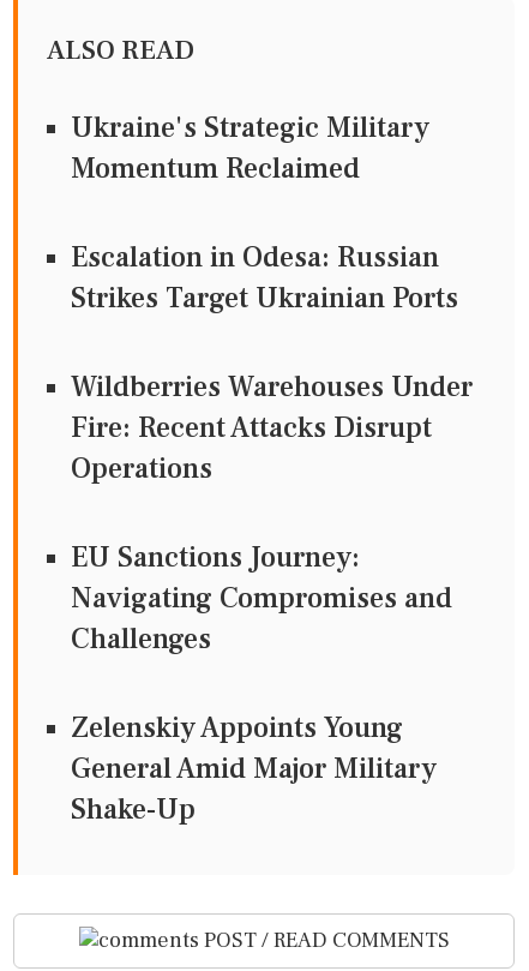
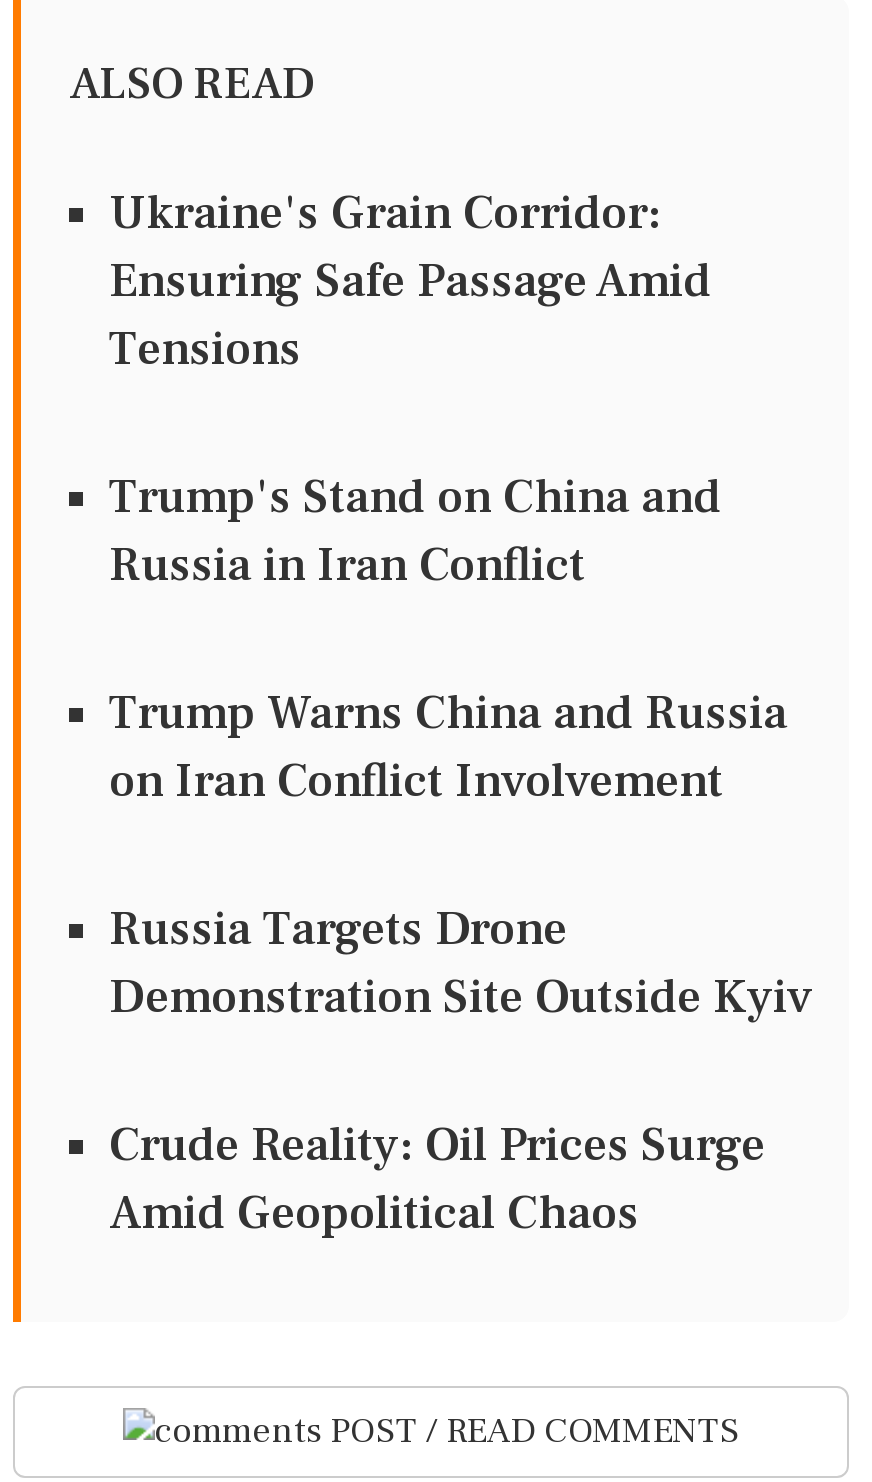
- Ukraine's Strategic Military
- Momentum Reclaimed
+ Ukraine's Grain Corridor:
+ Ensuring Safe Passage Amid
+ Tensions

- Escalation in Odesa: Russian
- Strikes Target Ukrainian Ports
+ Trump's Stand on China and
+ Russia in Iran Conflict

- Wildberries Warehouses Under
- Fire: Recent Attacks Disrupt
- Operations
+ Trump Warns China and Russia
+ on Iran Conflict Involvement

- EU Sanctions Journey:
- Navigating Compromises and
- Challenges
+ Russia Targets Drone
+ Demonstration Site Outside Kyiv

- Zelenskiy Appoints Young
- General Amid Major Military
- Shake-Up
+ Crude Reality: Oil Prices Surge
+ Amid Geopolitical Chaos
